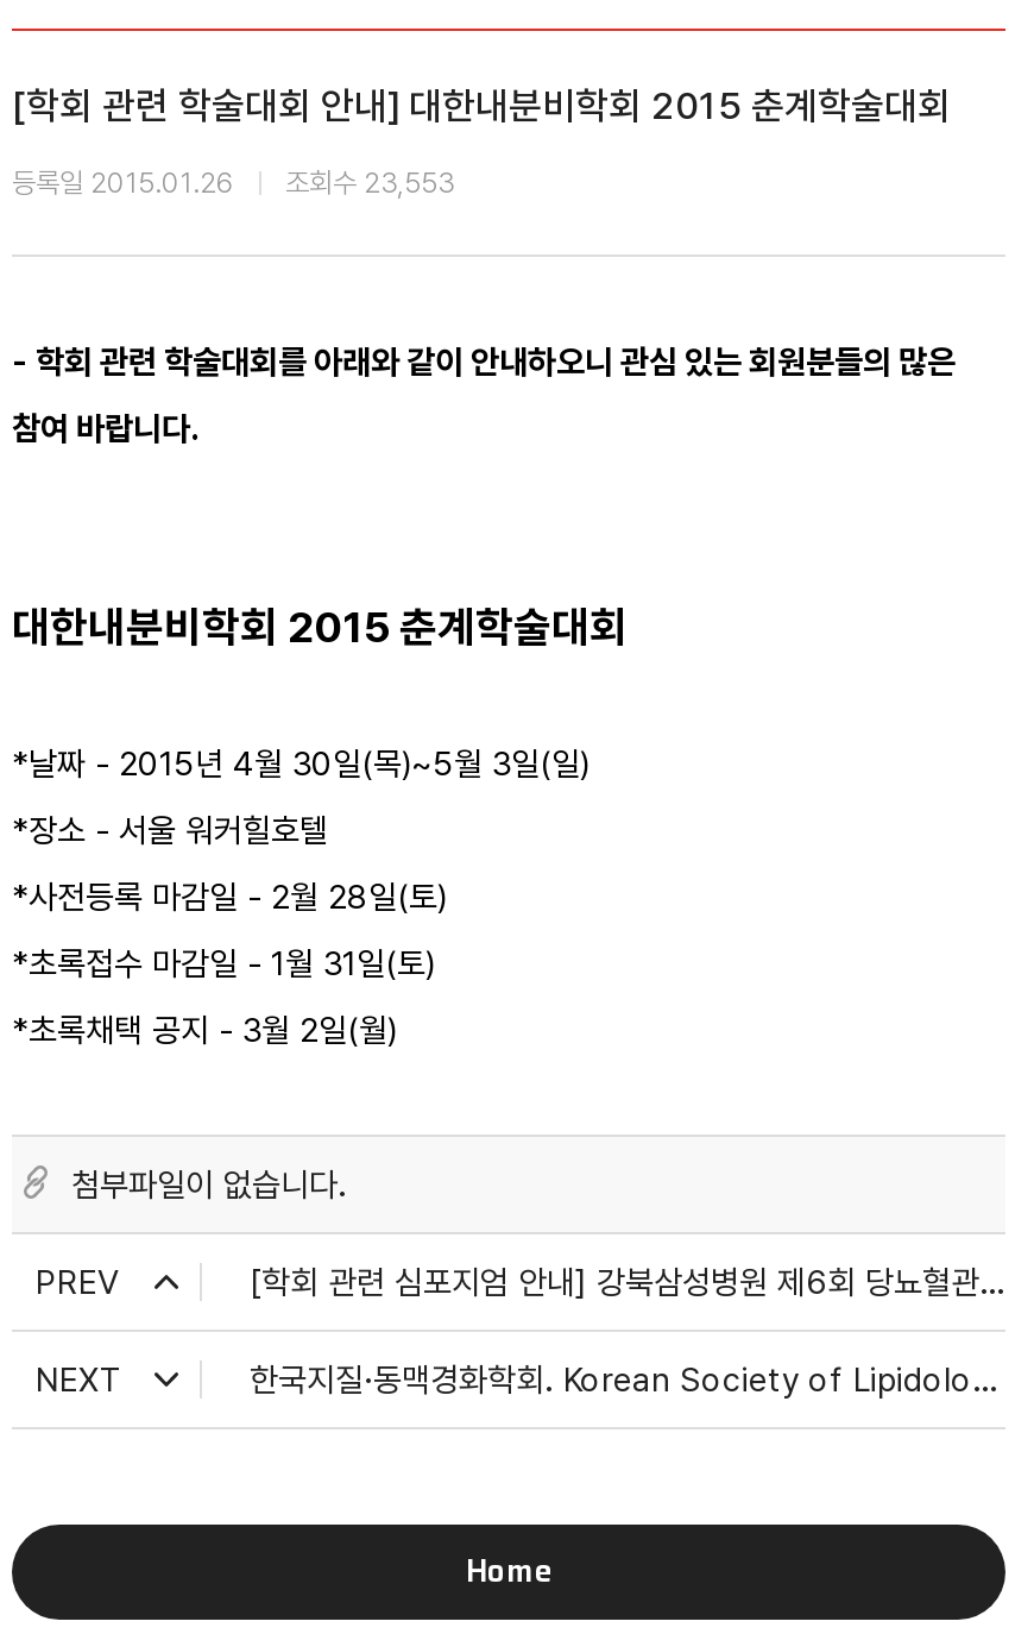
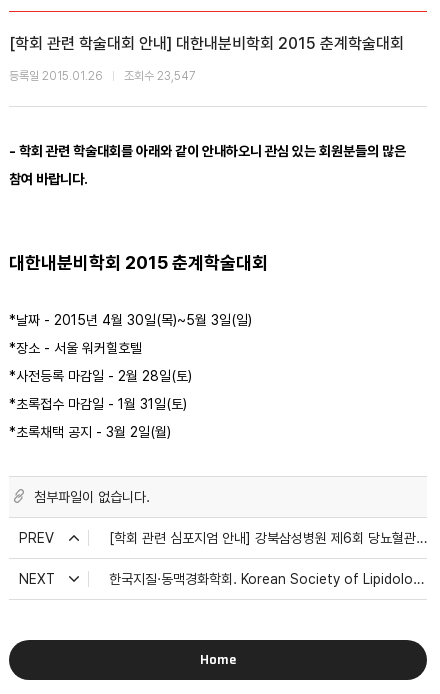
- 등록일 2015.01.26 조회수 23,553
+ 등록일 2015.01.26 조회수 23,547
